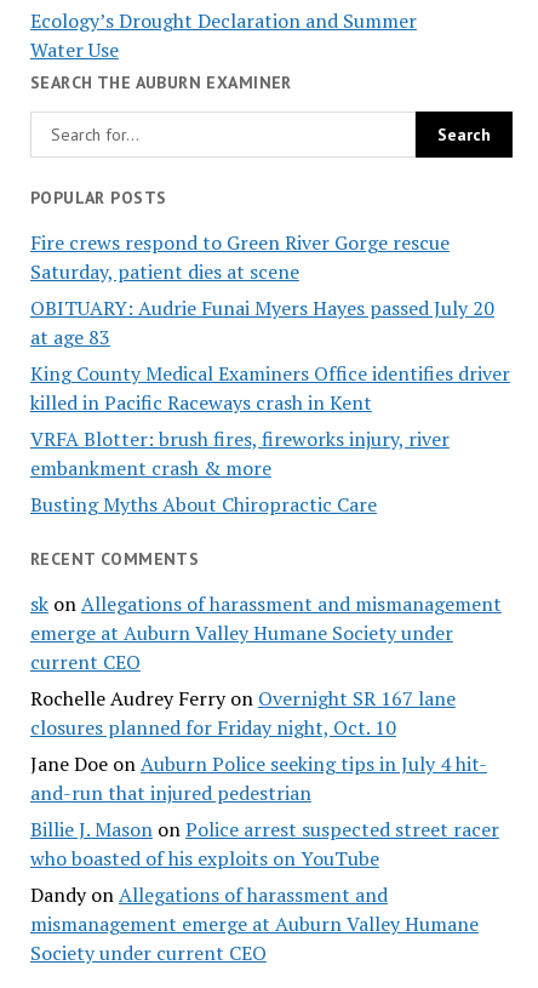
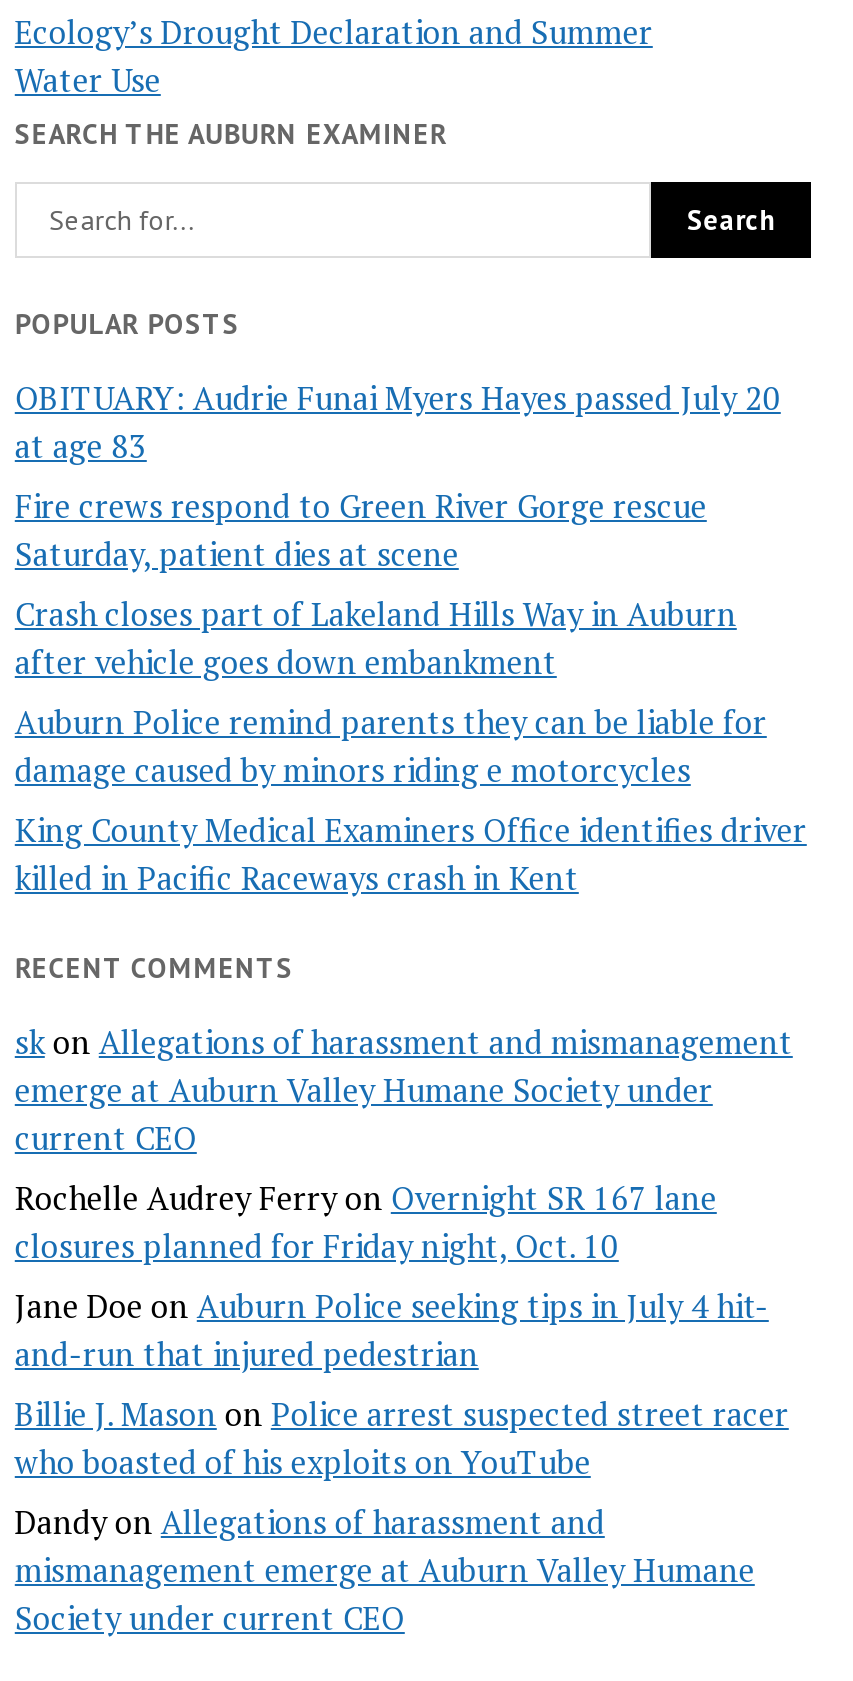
moved down: Fire crews respond to Green River Gorge rescue | Saturday, patient dies at scene

+ Crash closes part of Lakeland Hills Way in Auburn
+ after vehicle goes down embankment
+ Auburn Police remind parents they can be liable for
+ damage caused by minors riding e motorcycles

moved up: OBITUARY: Audrie Funai Myers Hayes passed July 20 | at age 83

moved down: King County Medical Examiners Office identifies driver | killed in Pacific Raceways crash in Kent

- VRFA Blotter: brush fires, fireworks injury, river
- embankment crash & more
- Busting Myths About Chiropractic Care
